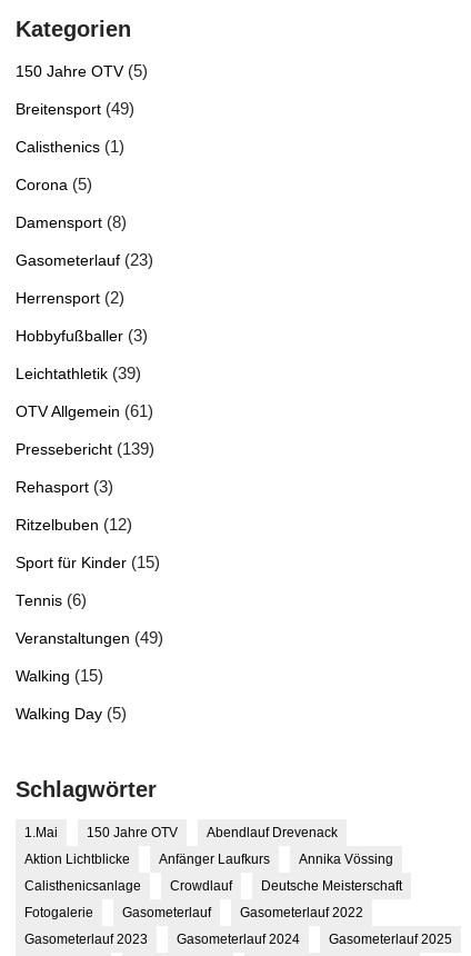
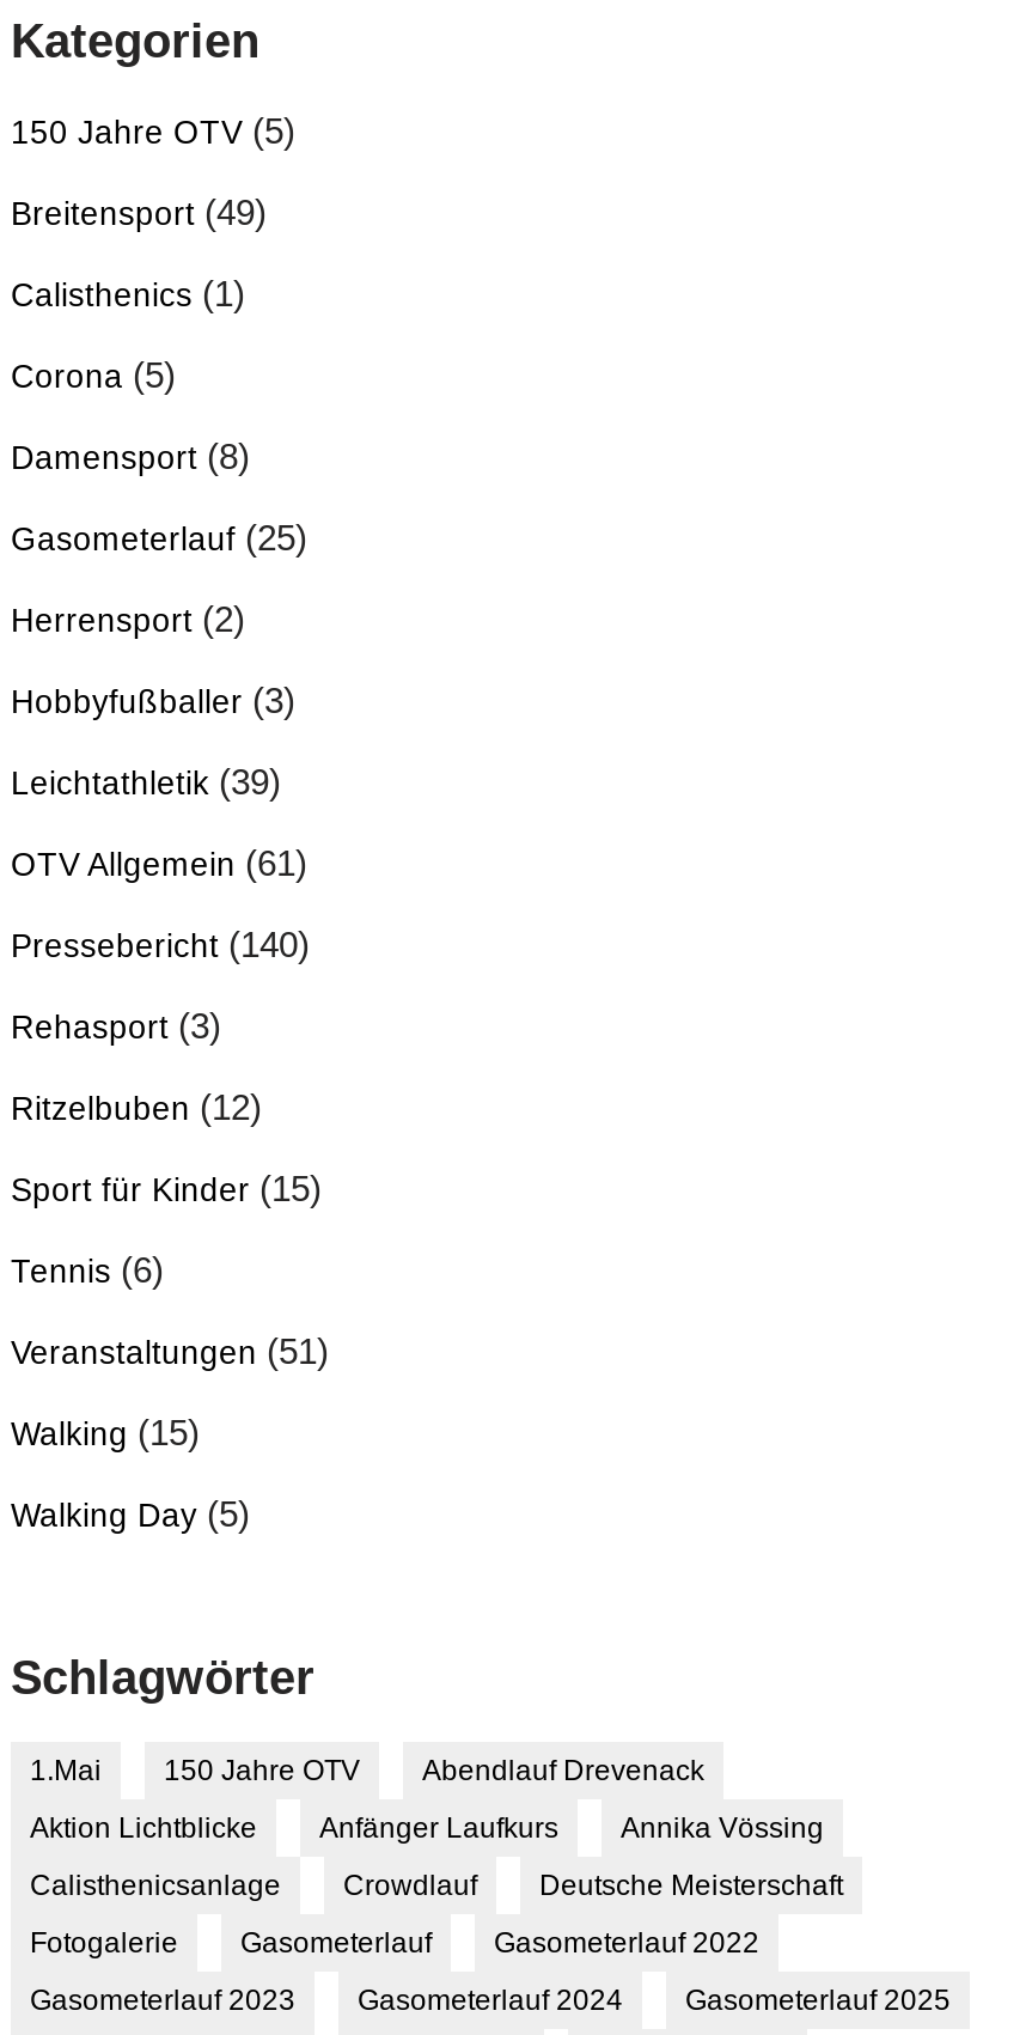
- Gasometerlauf (23)
+ Gasometerlauf (25)

- Pressebericht (139)
+ Pressebericht (140)

- Veranstaltungen (49)
+ Veranstaltungen (51)
